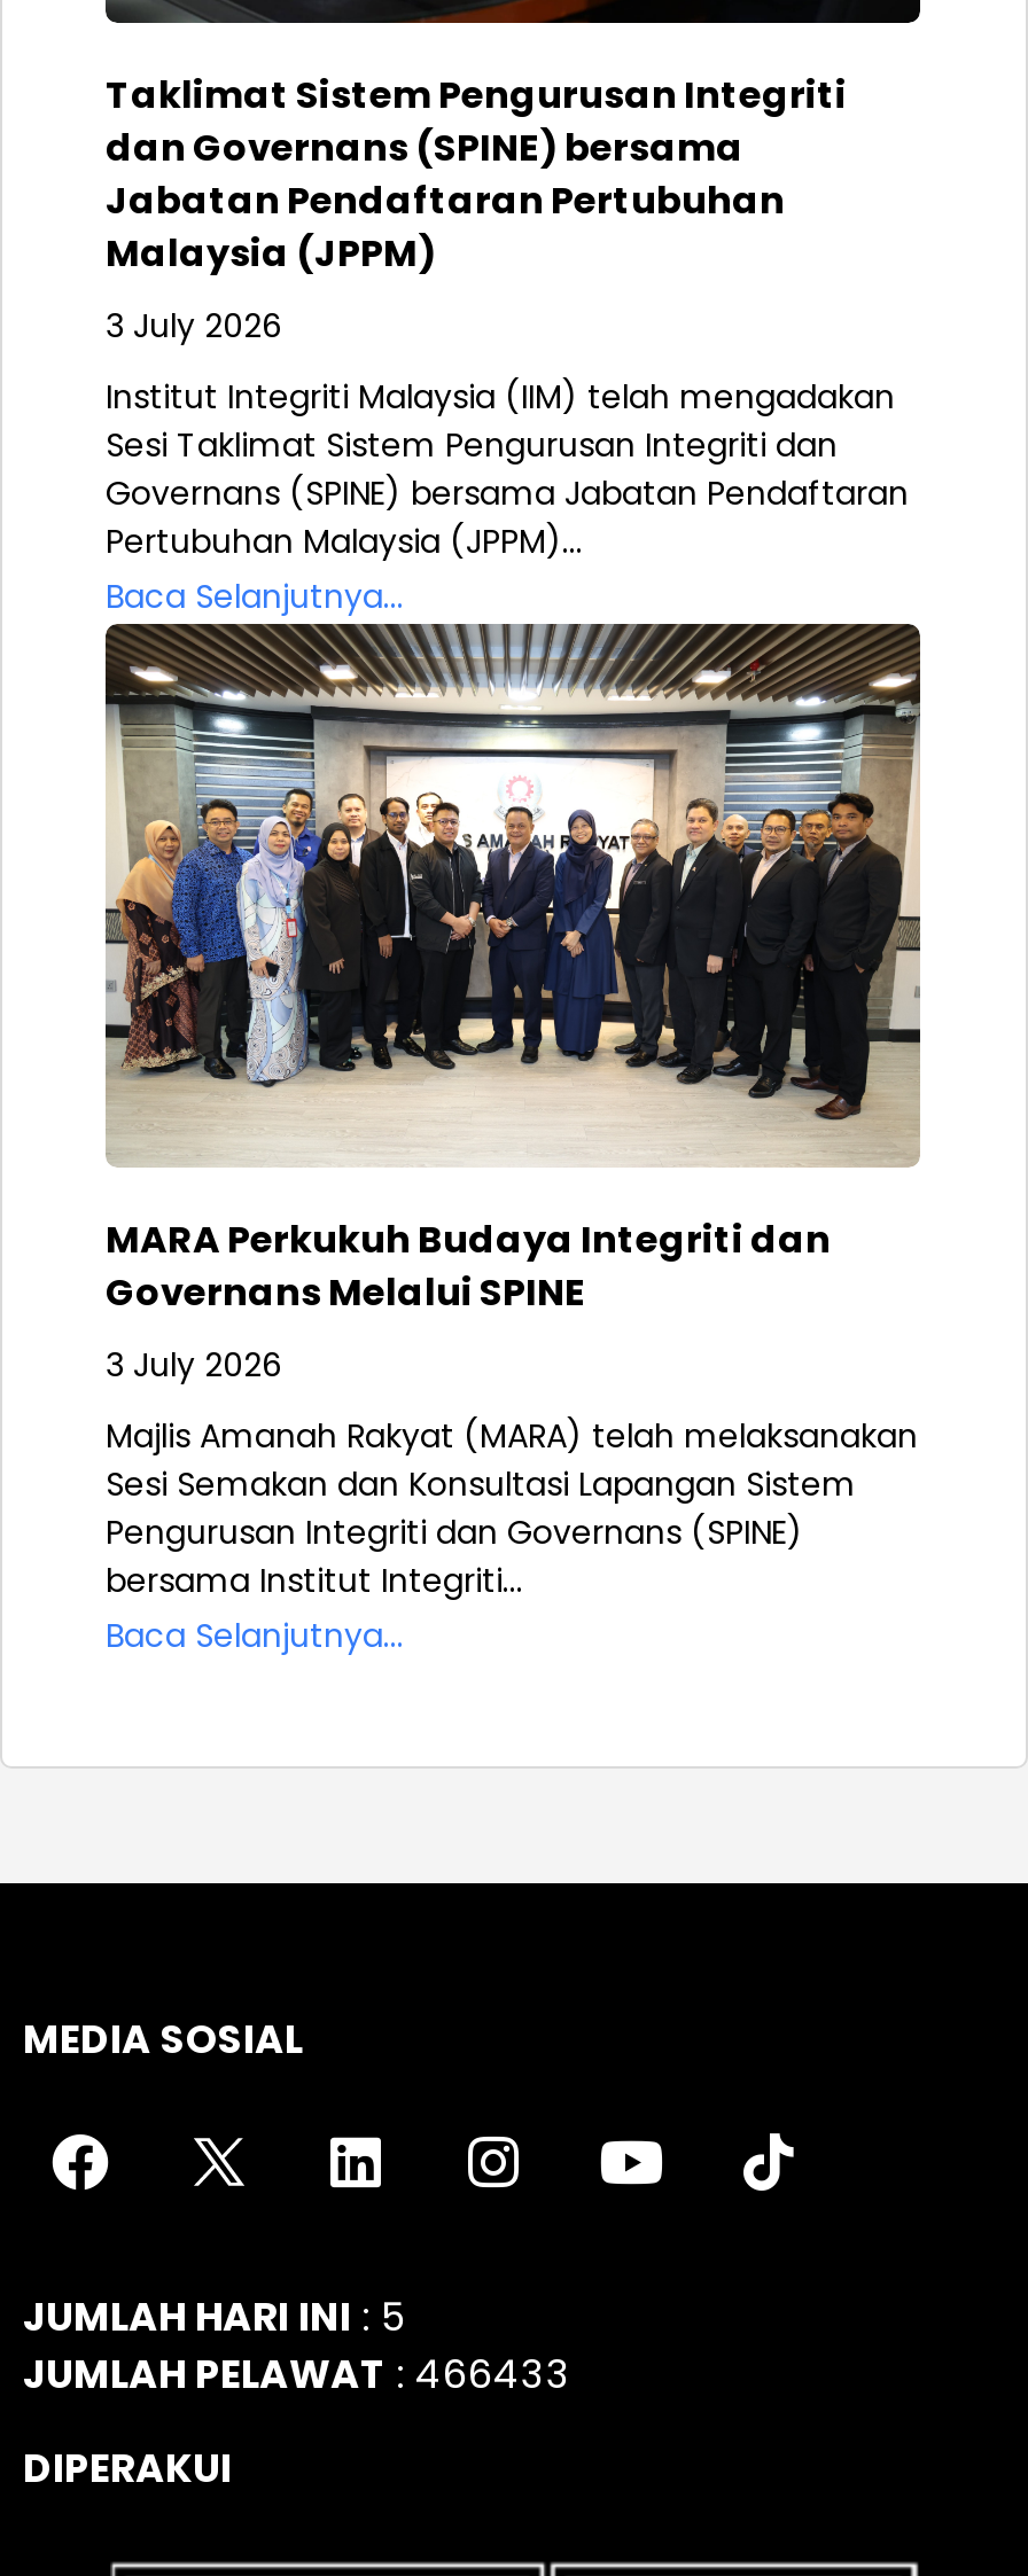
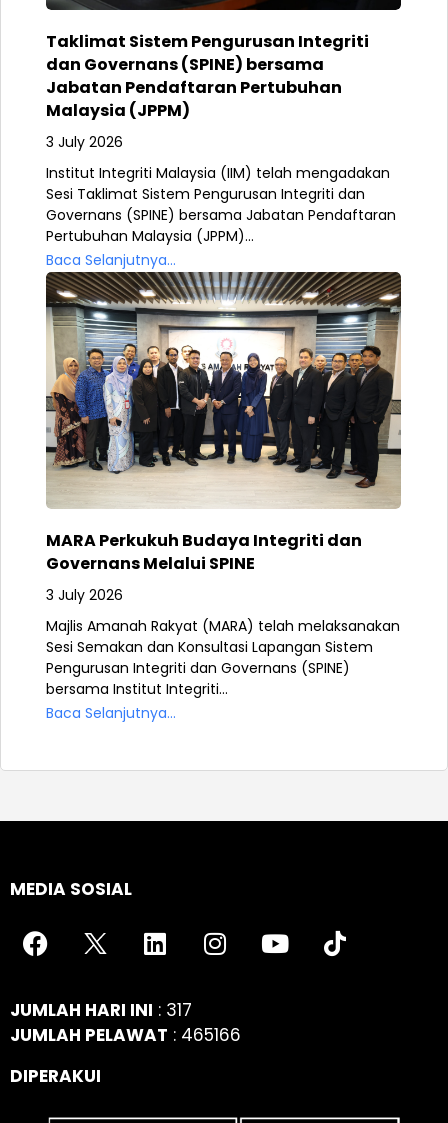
- JUMLAH HARI INI: 5
+ JUMLAH HARI INI: 317

- JUMLAH PELAWAT: 466433
+ JUMLAH PELAWAT: 465166
